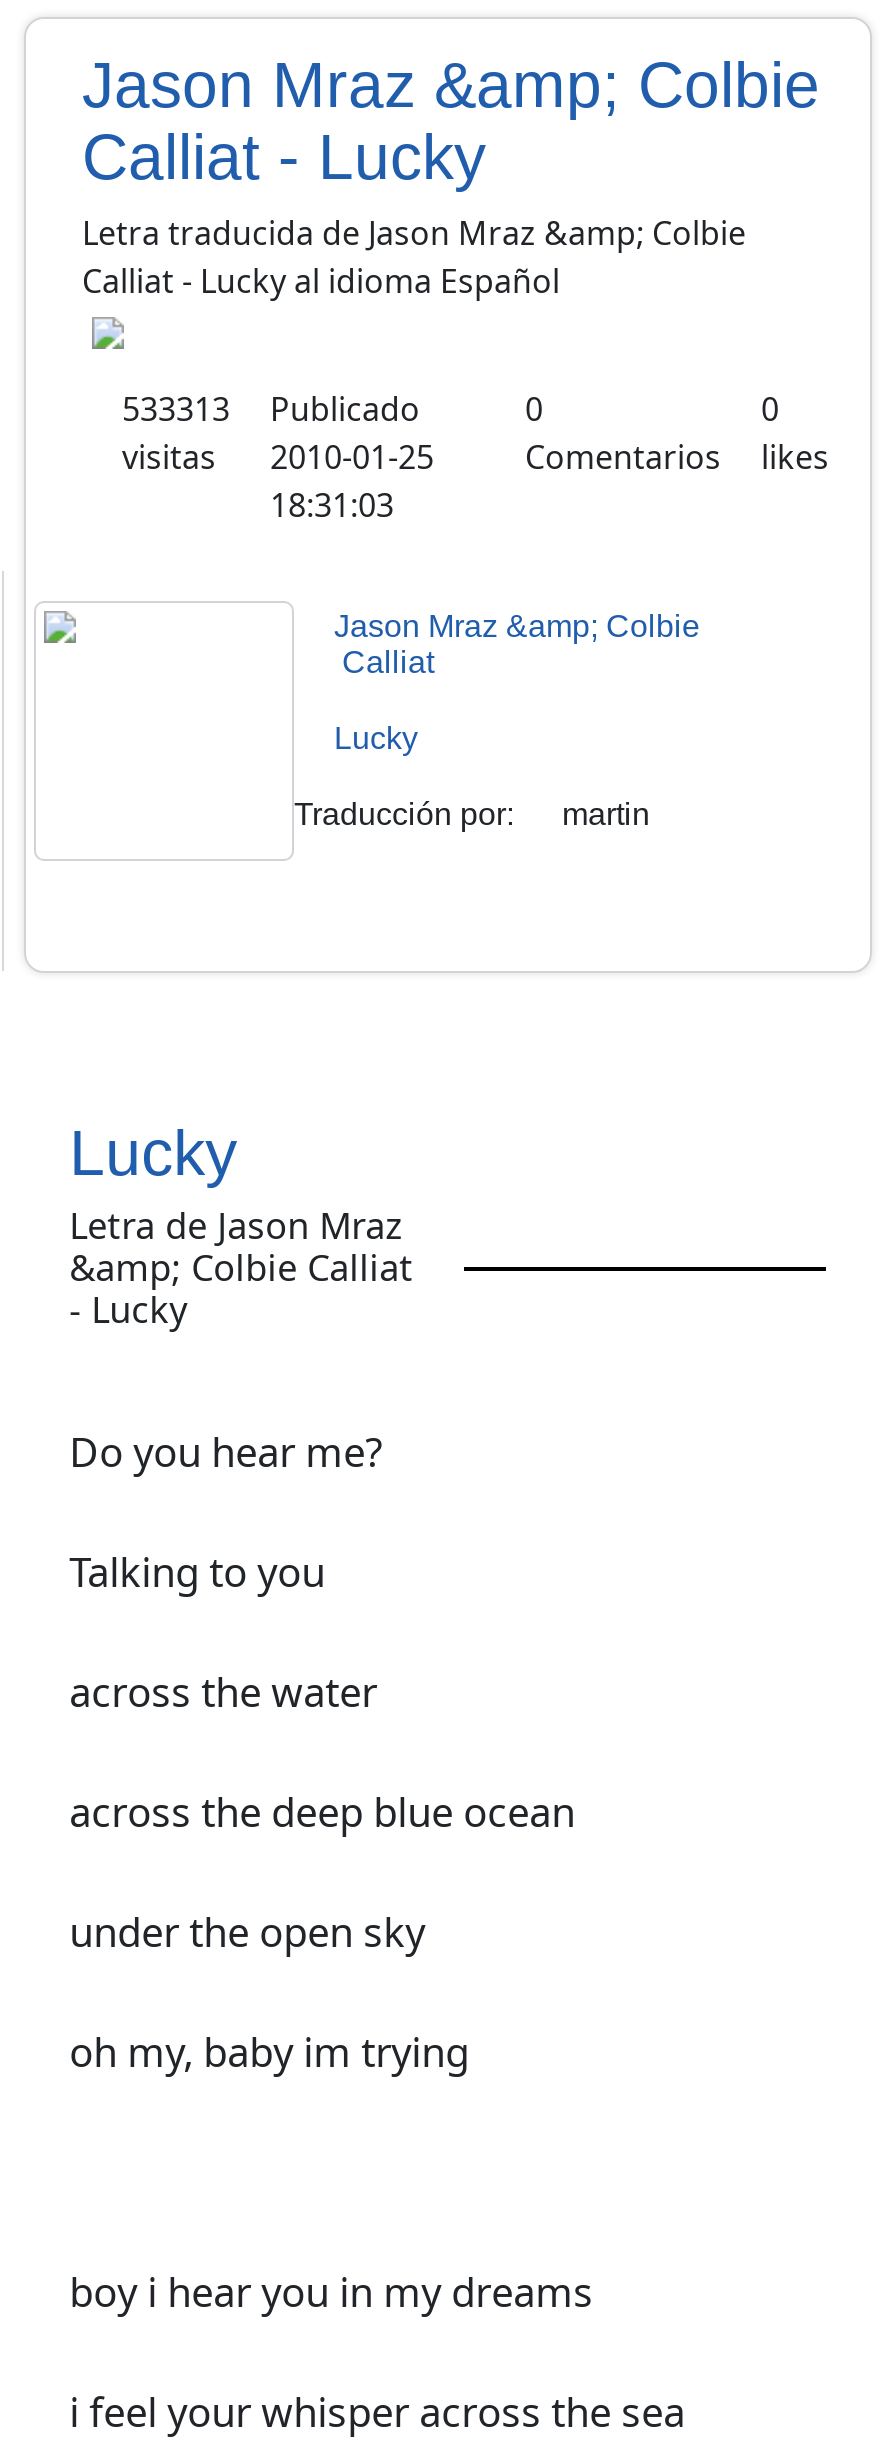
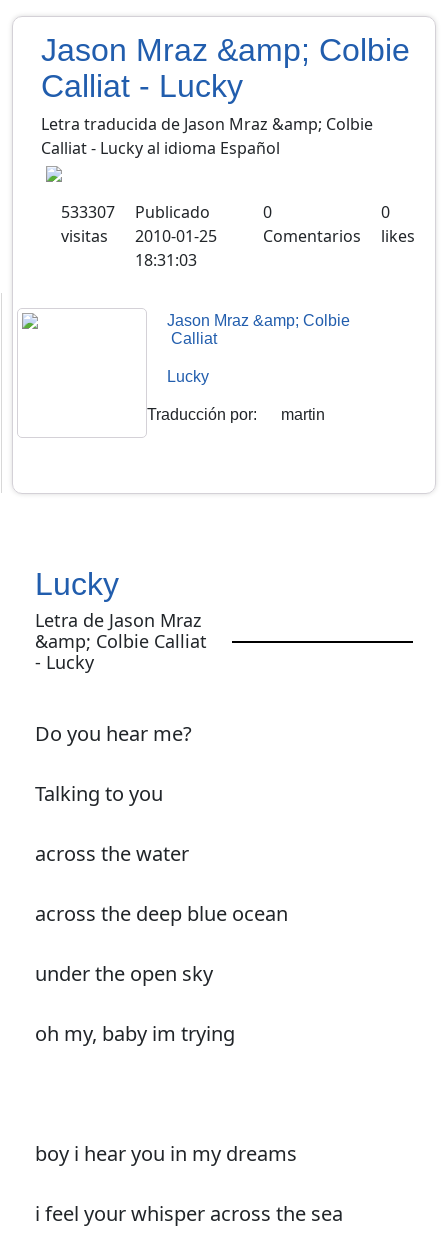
- 533313 Publicado
+ 533307 Publicado
